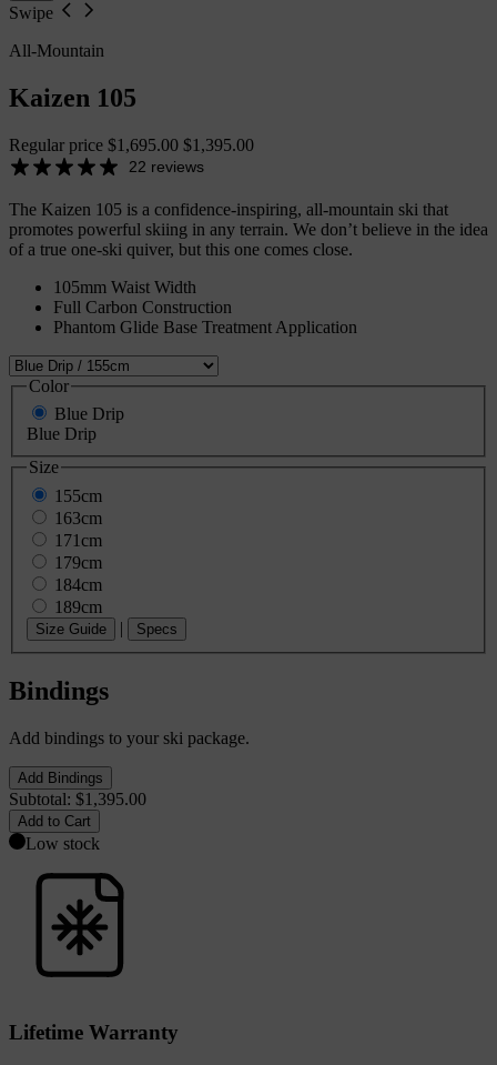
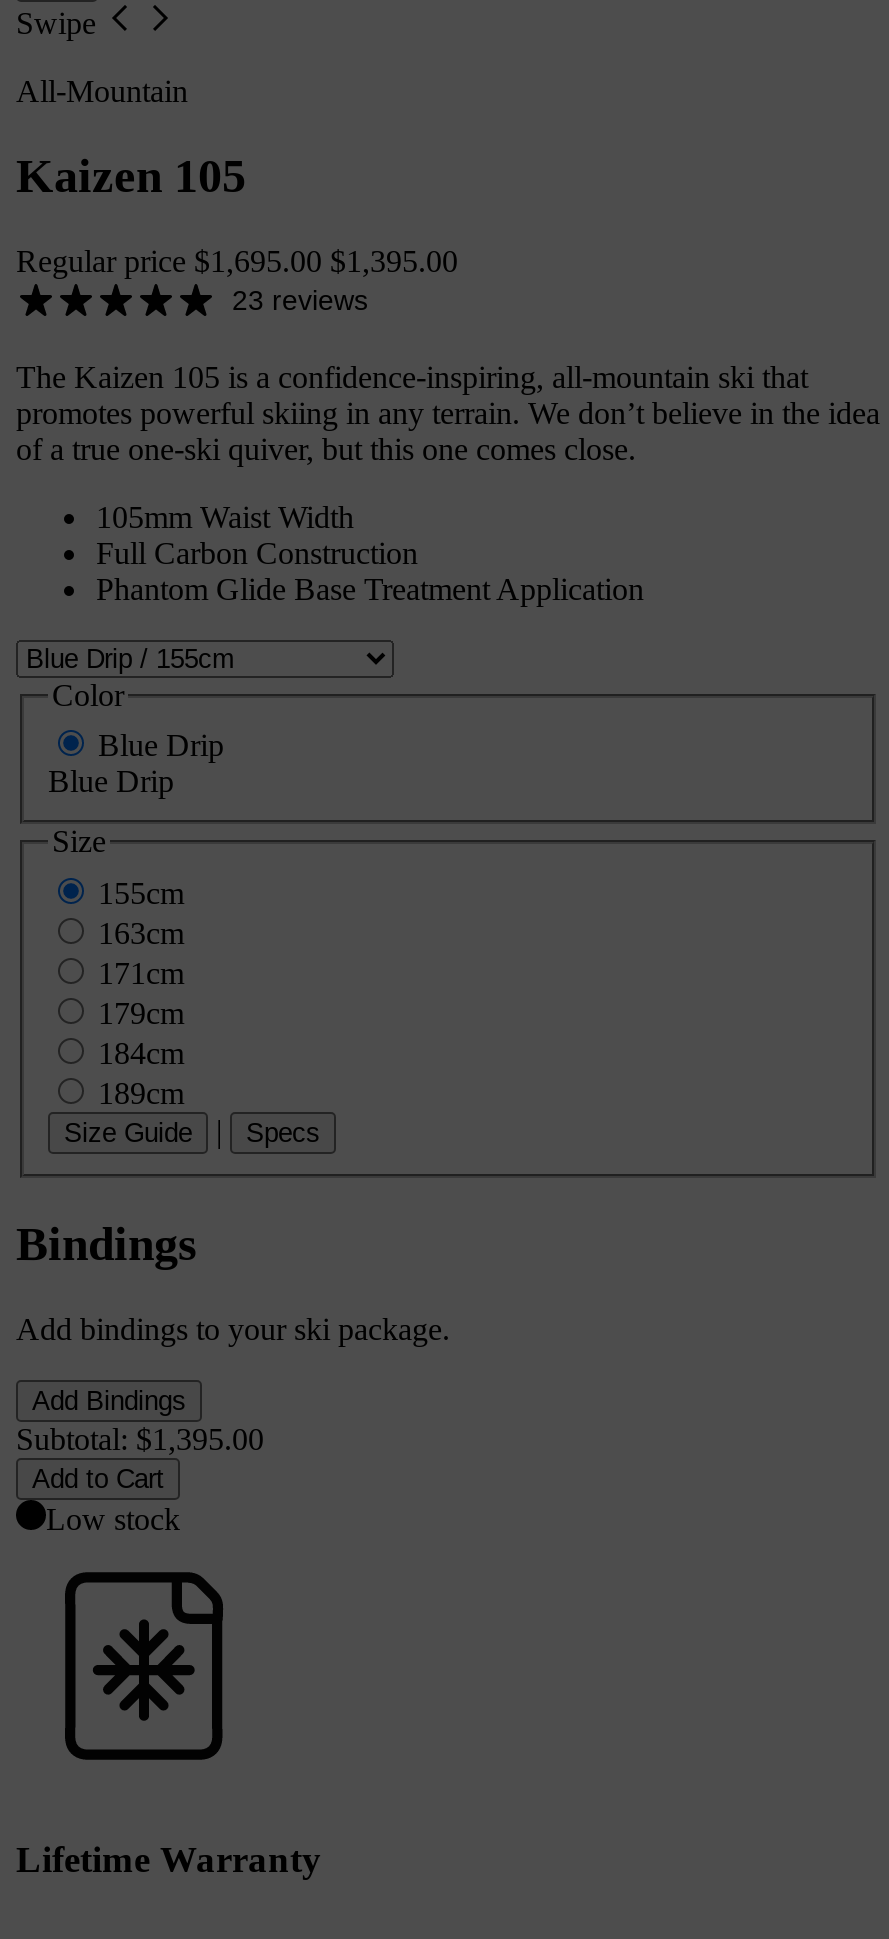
- 22 reviews
+ 23 reviews
